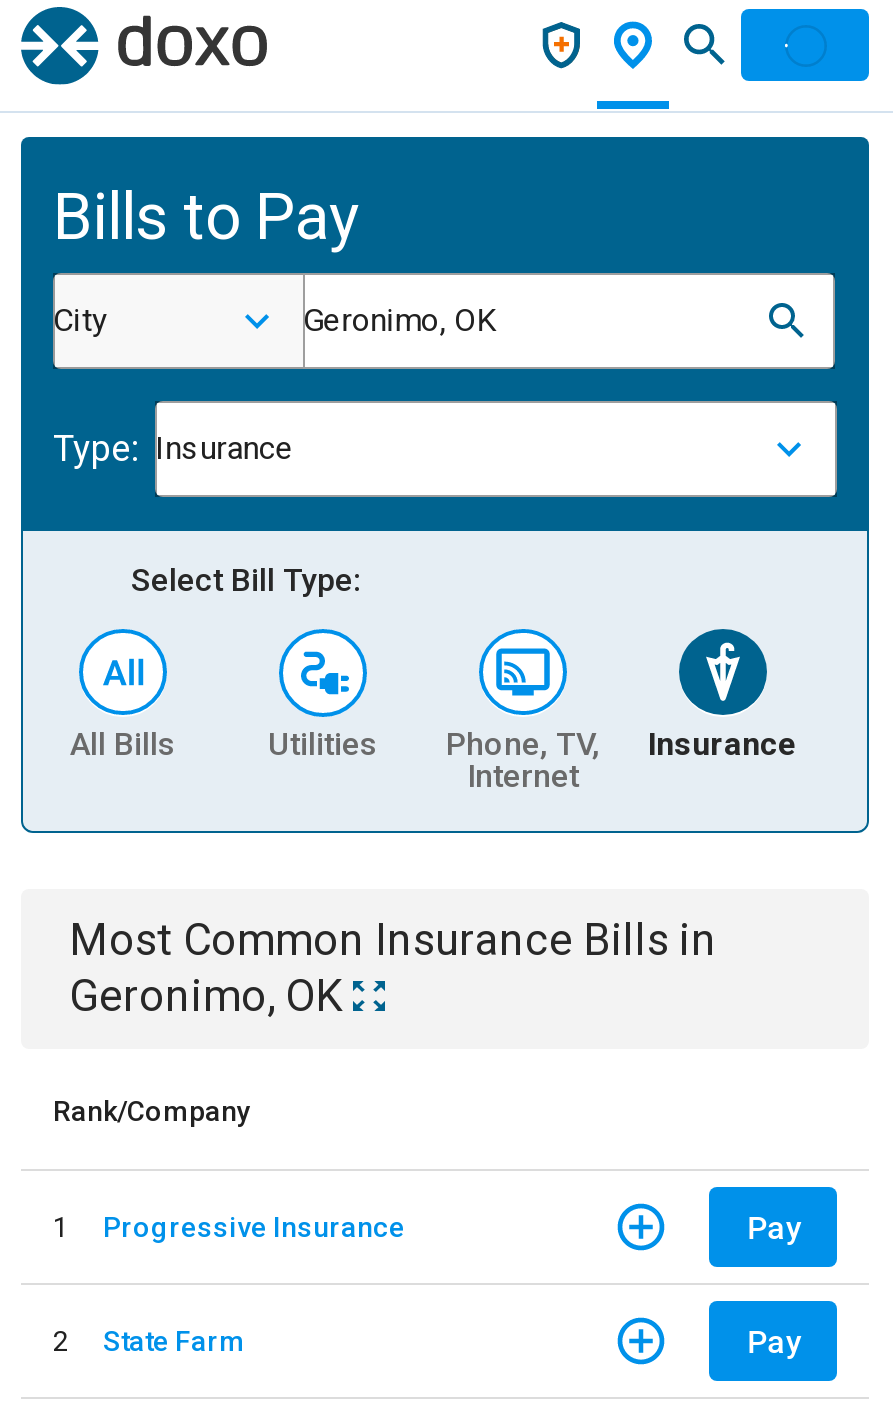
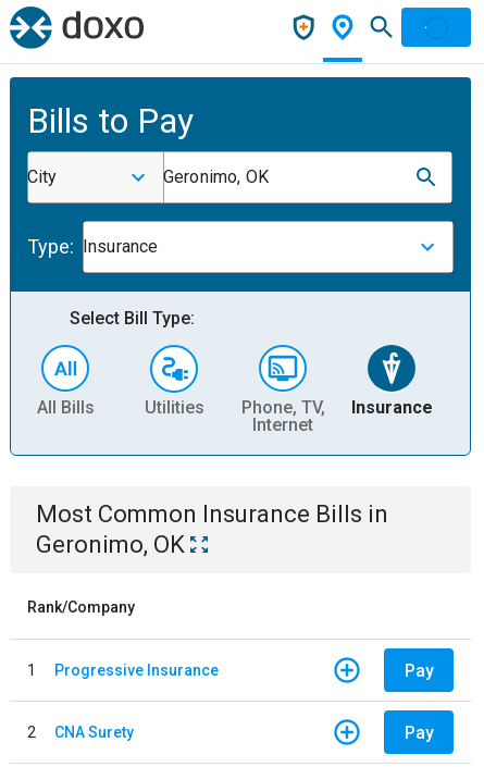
- State Farm
+ CNA Surety
